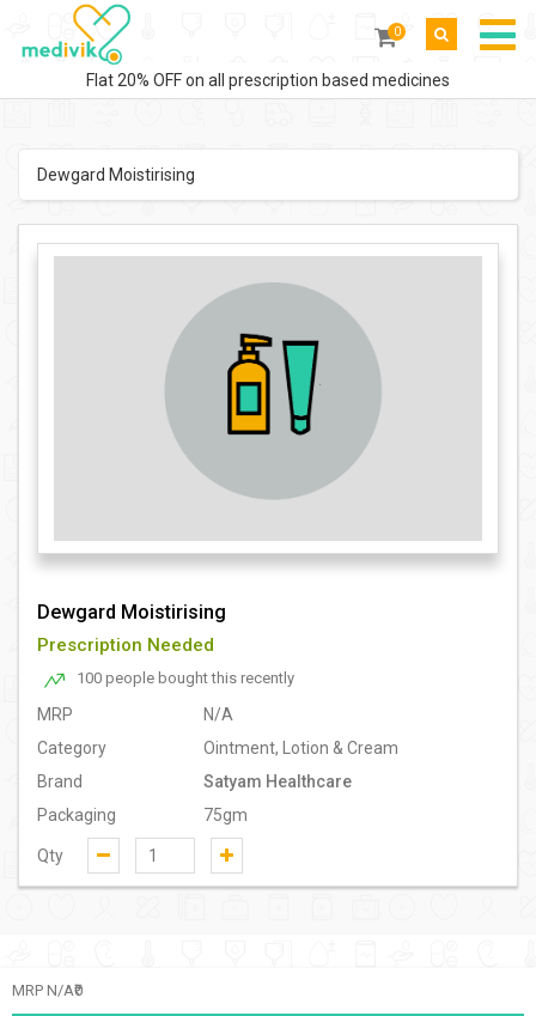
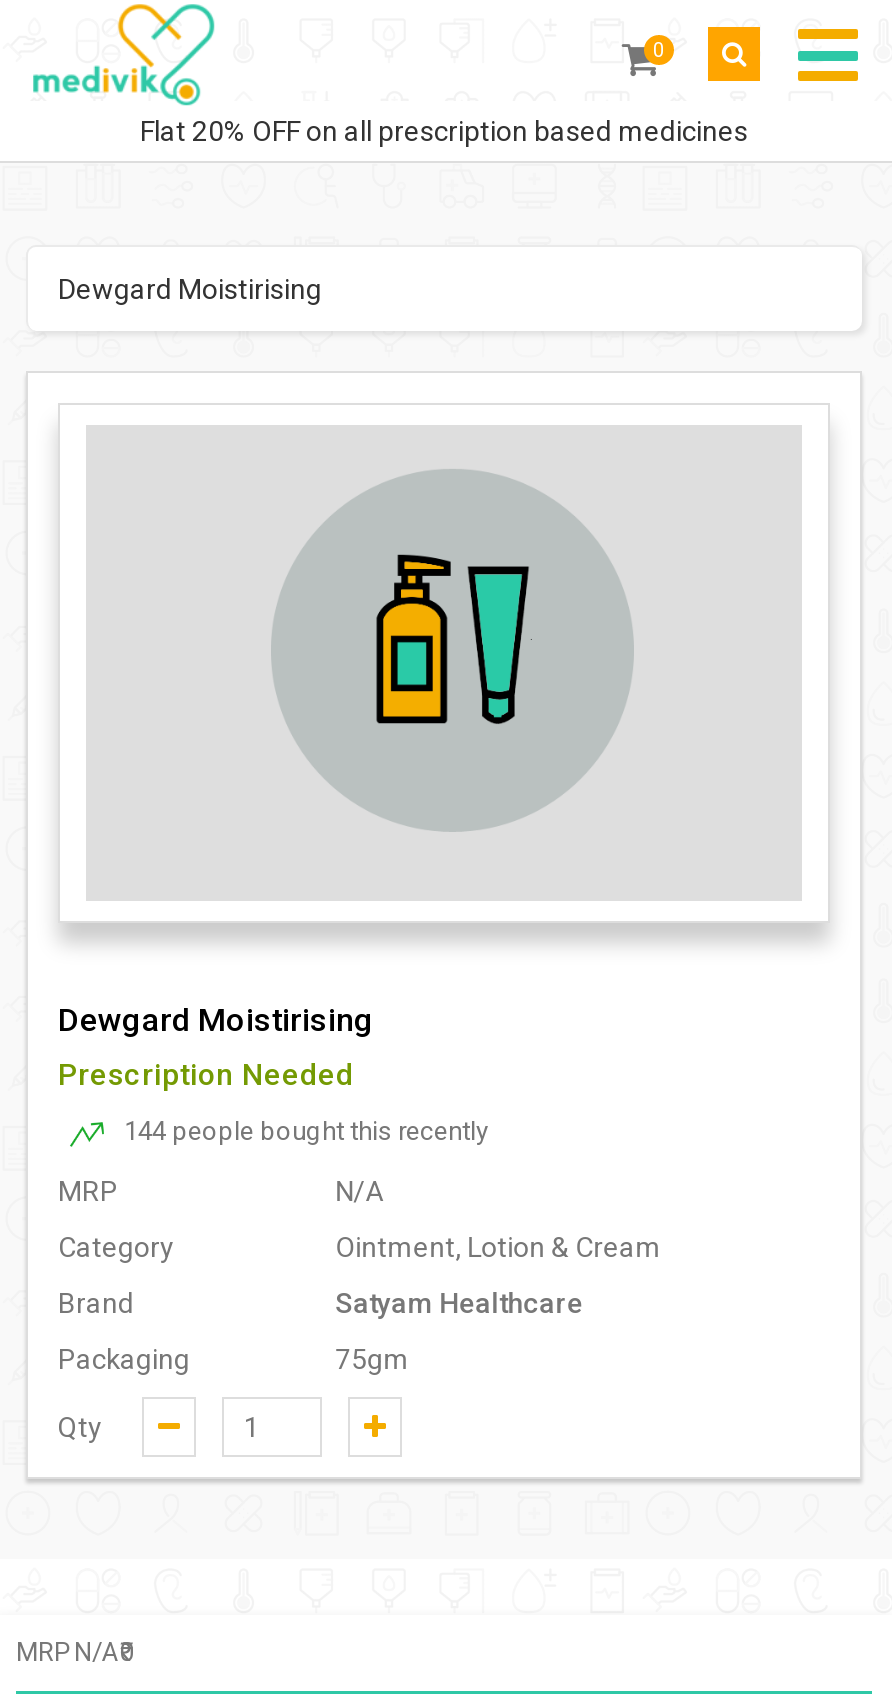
- 100 people bought this recently
+ 144 people bought this recently
